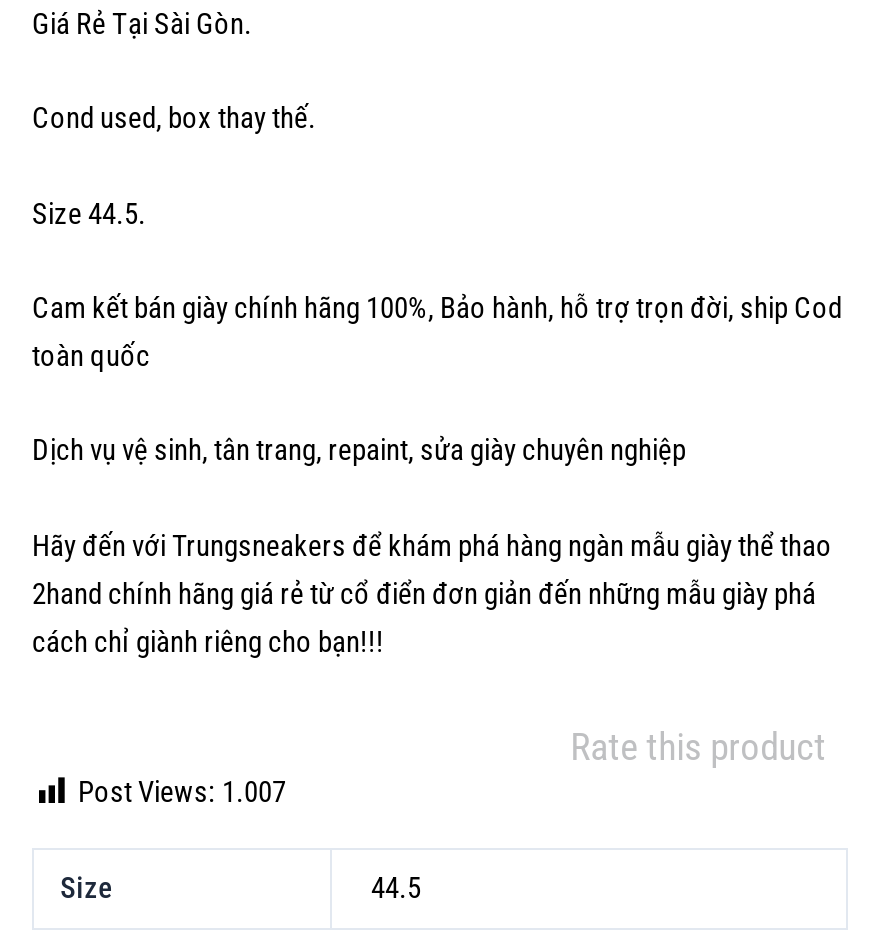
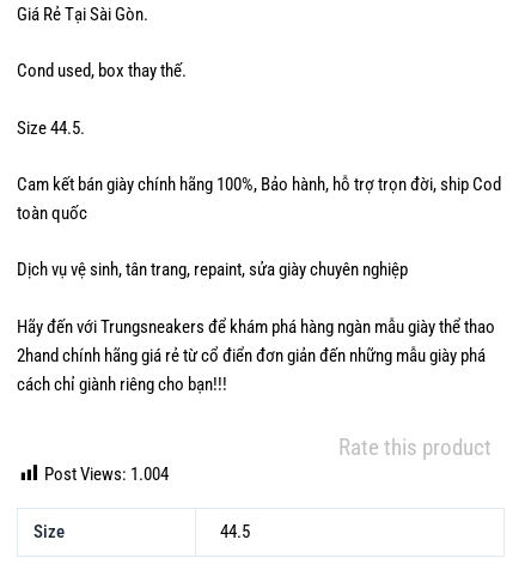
- Post Views: 1.007
+ Post Views: 1.004
